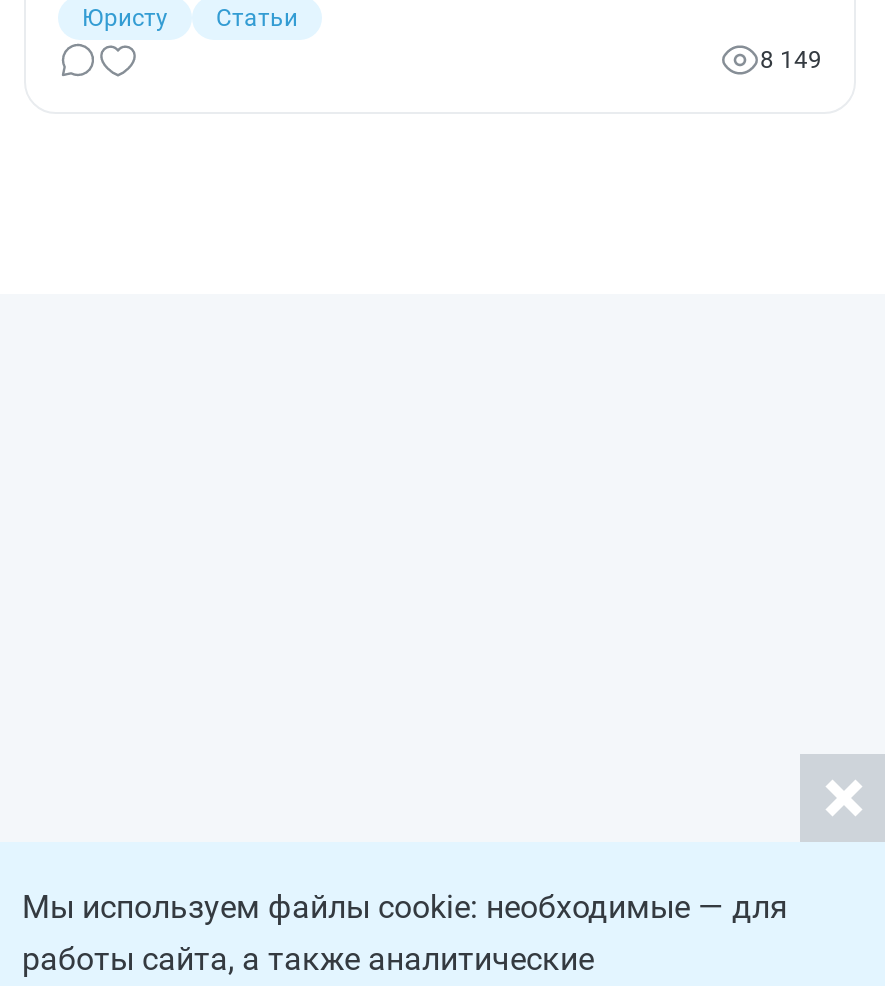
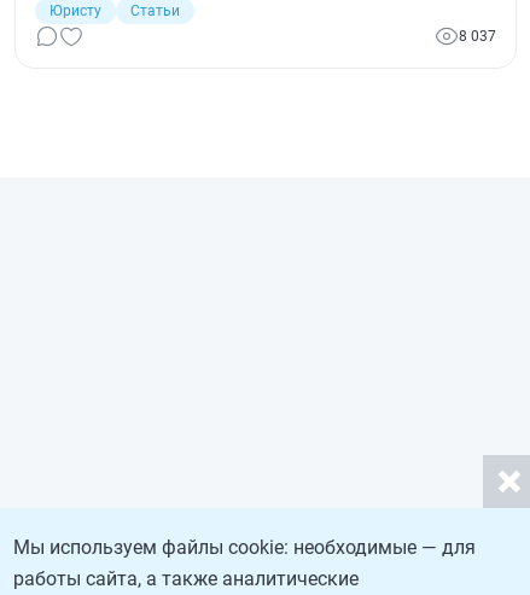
- 8 149
+ 8 037
